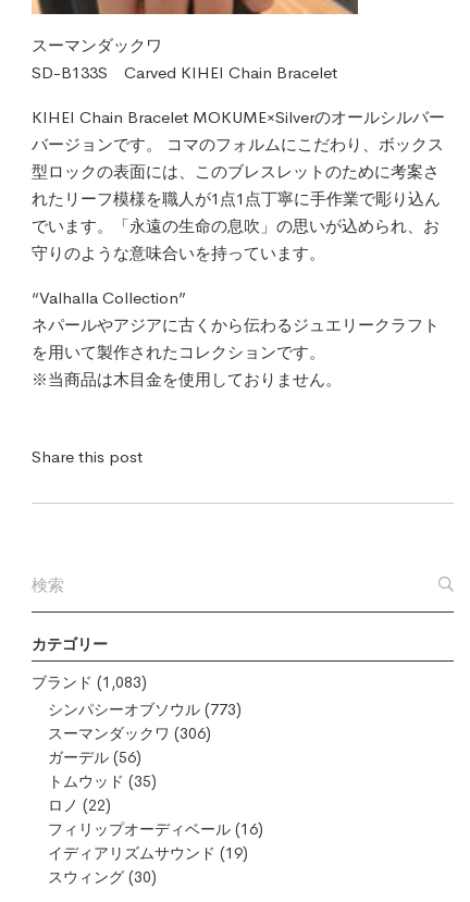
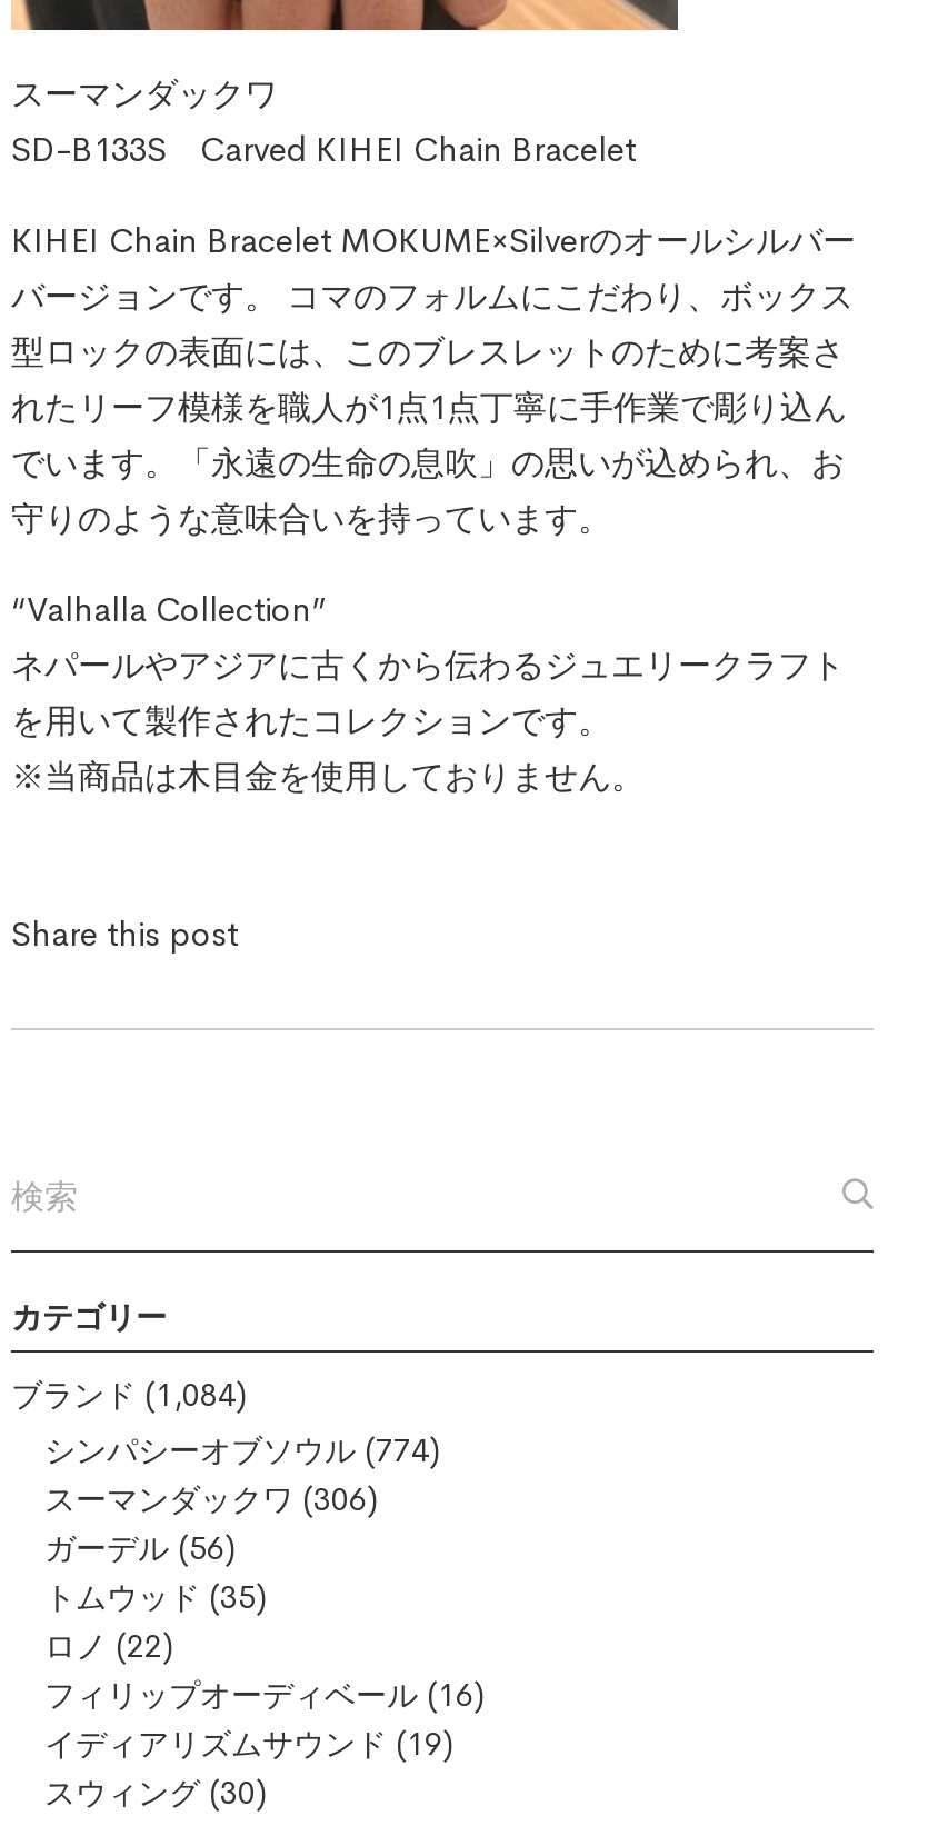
- ブランド(1,083)
+ ブランド(1,084)

- シンパシーオブソウル(773)
+ シンパシーオブソウル(774)
